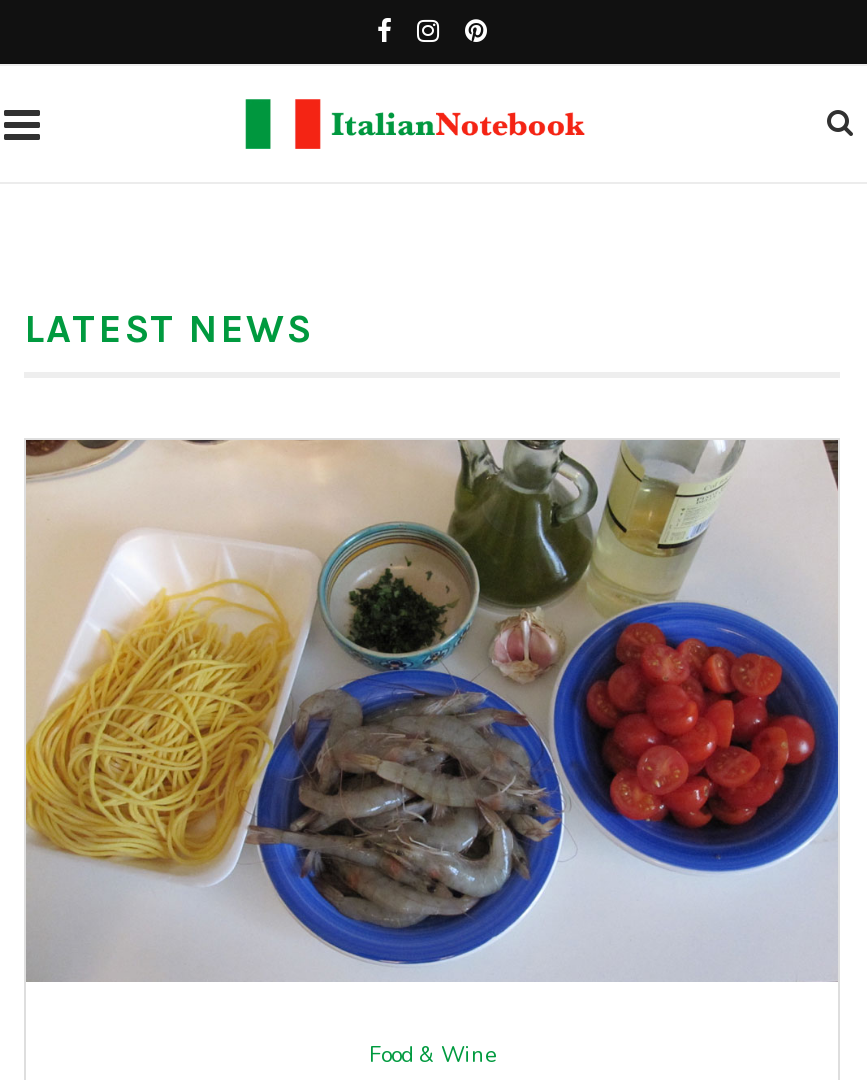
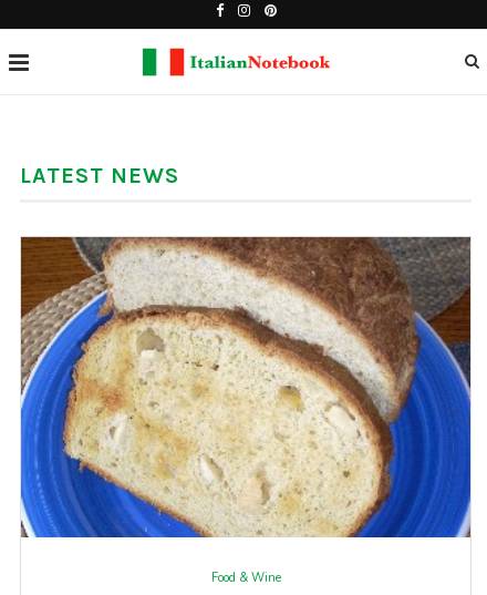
- [image]
+ [image]
